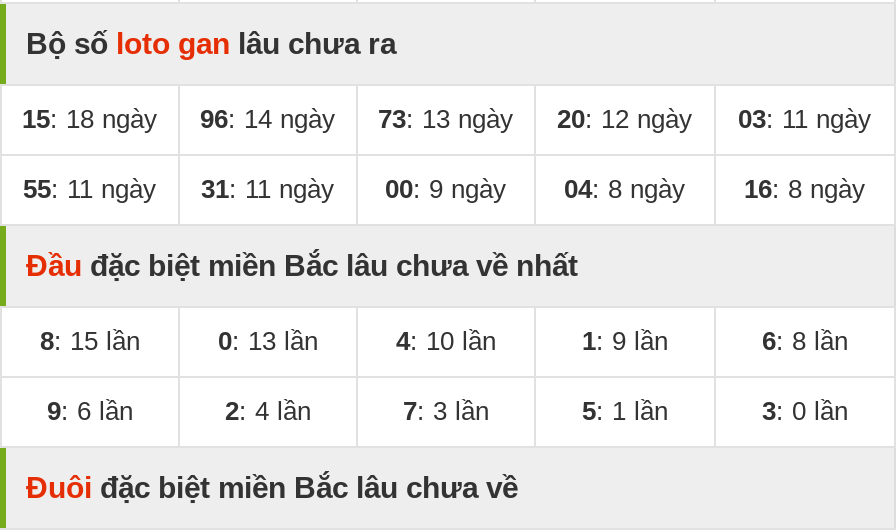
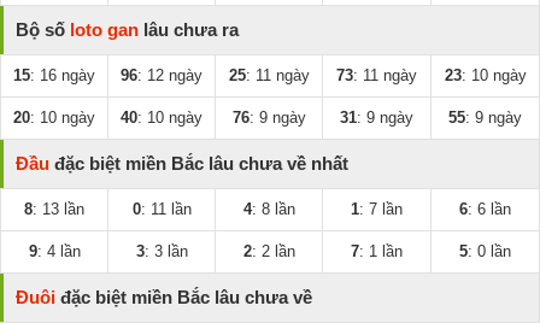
- 15: 18 ngày
+ 15: 16 ngày

- 96: 14 ngày
+ 96: 12 ngày

- 73: 13 ngày
+ 25: 11 ngày

- 20: 12 ngày
+ 73: 11 ngày

- 03: 11 ngày
+ 23: 10 ngày

- 55: 11 ngày
+ 20: 10 ngày

- 31: 11 ngày
+ 40: 10 ngày

- 00: 9 ngày
+ 76: 9 ngày

- 04: 8 ngày
+ 31: 9 ngày

- 16: 8 ngày
+ 55: 9 ngày

- 8: 15 lần
+ 8: 13 lần

- 0: 13 lần
+ 0: 11 lần

- 4: 10 lần
+ 4: 8 lần

- 1: 9 lần
+ 1: 7 lần

- 6: 8 lần
+ 6: 6 lần

- 9: 6 lần
+ 9: 4 lần

- 2: 4 lần
+ 3: 3 lần

- 7: 3 lần
+ 2: 2 lần

- 5: 1 lần
+ 7: 1 lần

- 3: 0 lần
+ 5: 0 lần
